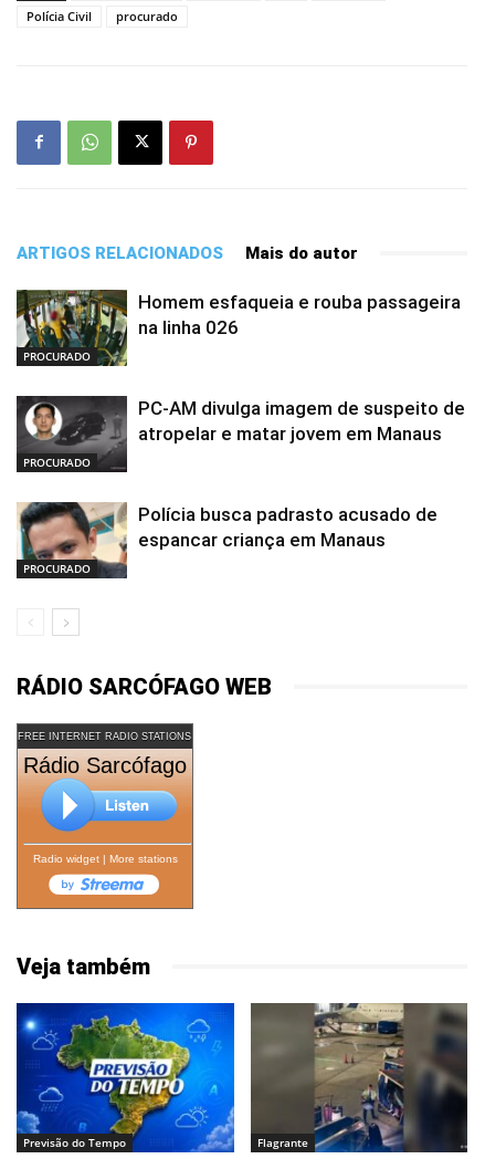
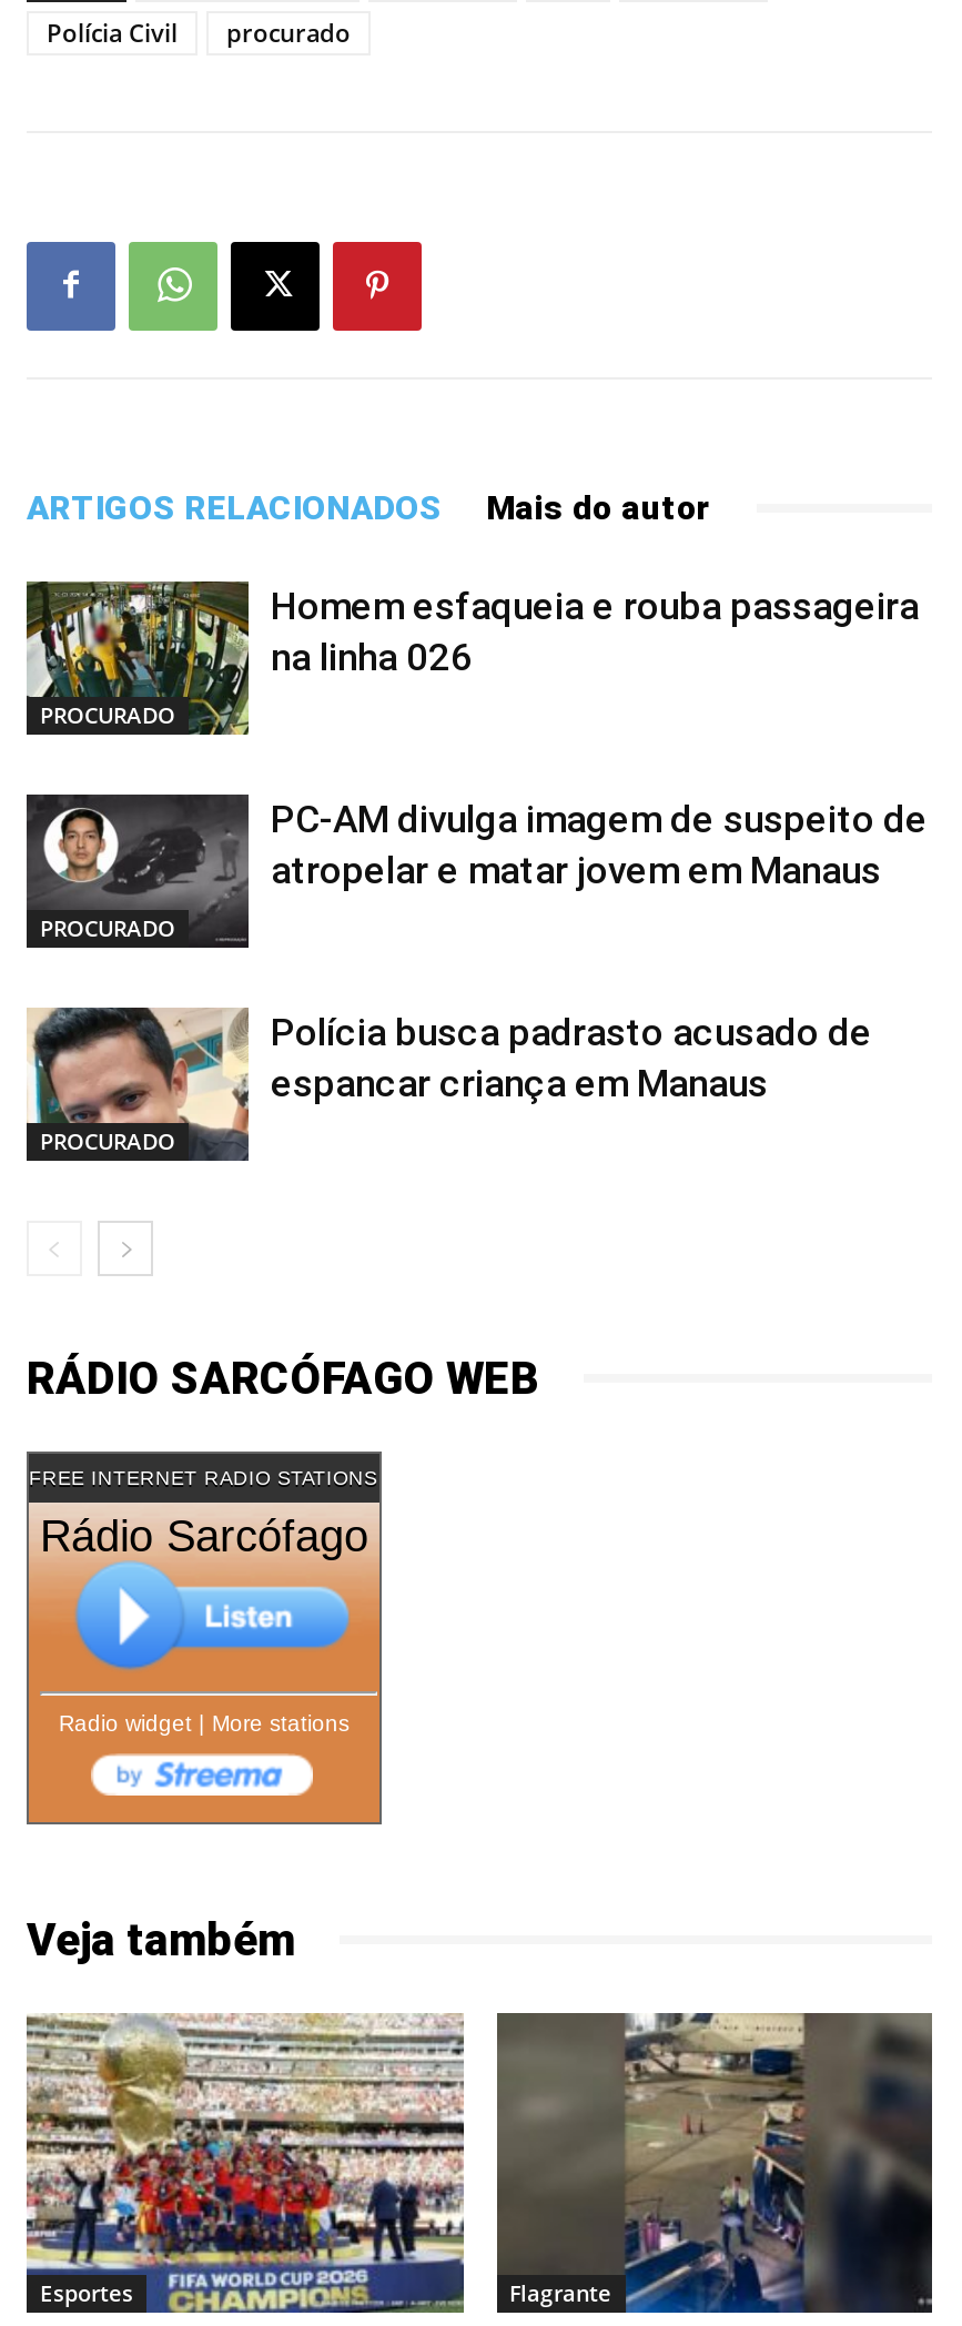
- [image]
- Previsão do Tempo
+ [image]
+ Esportes
